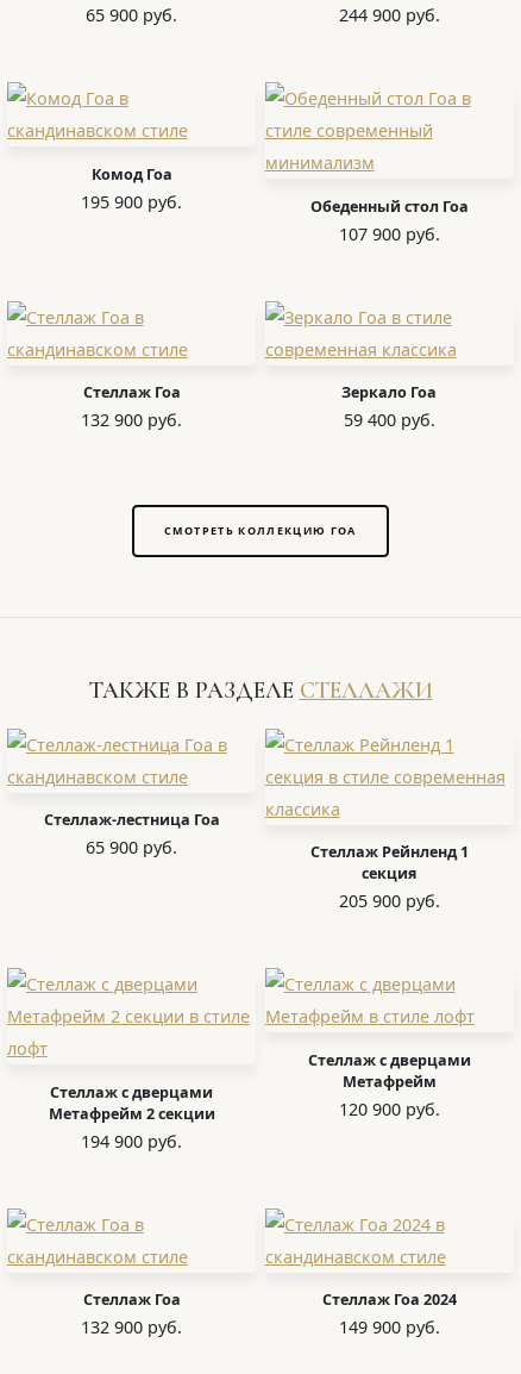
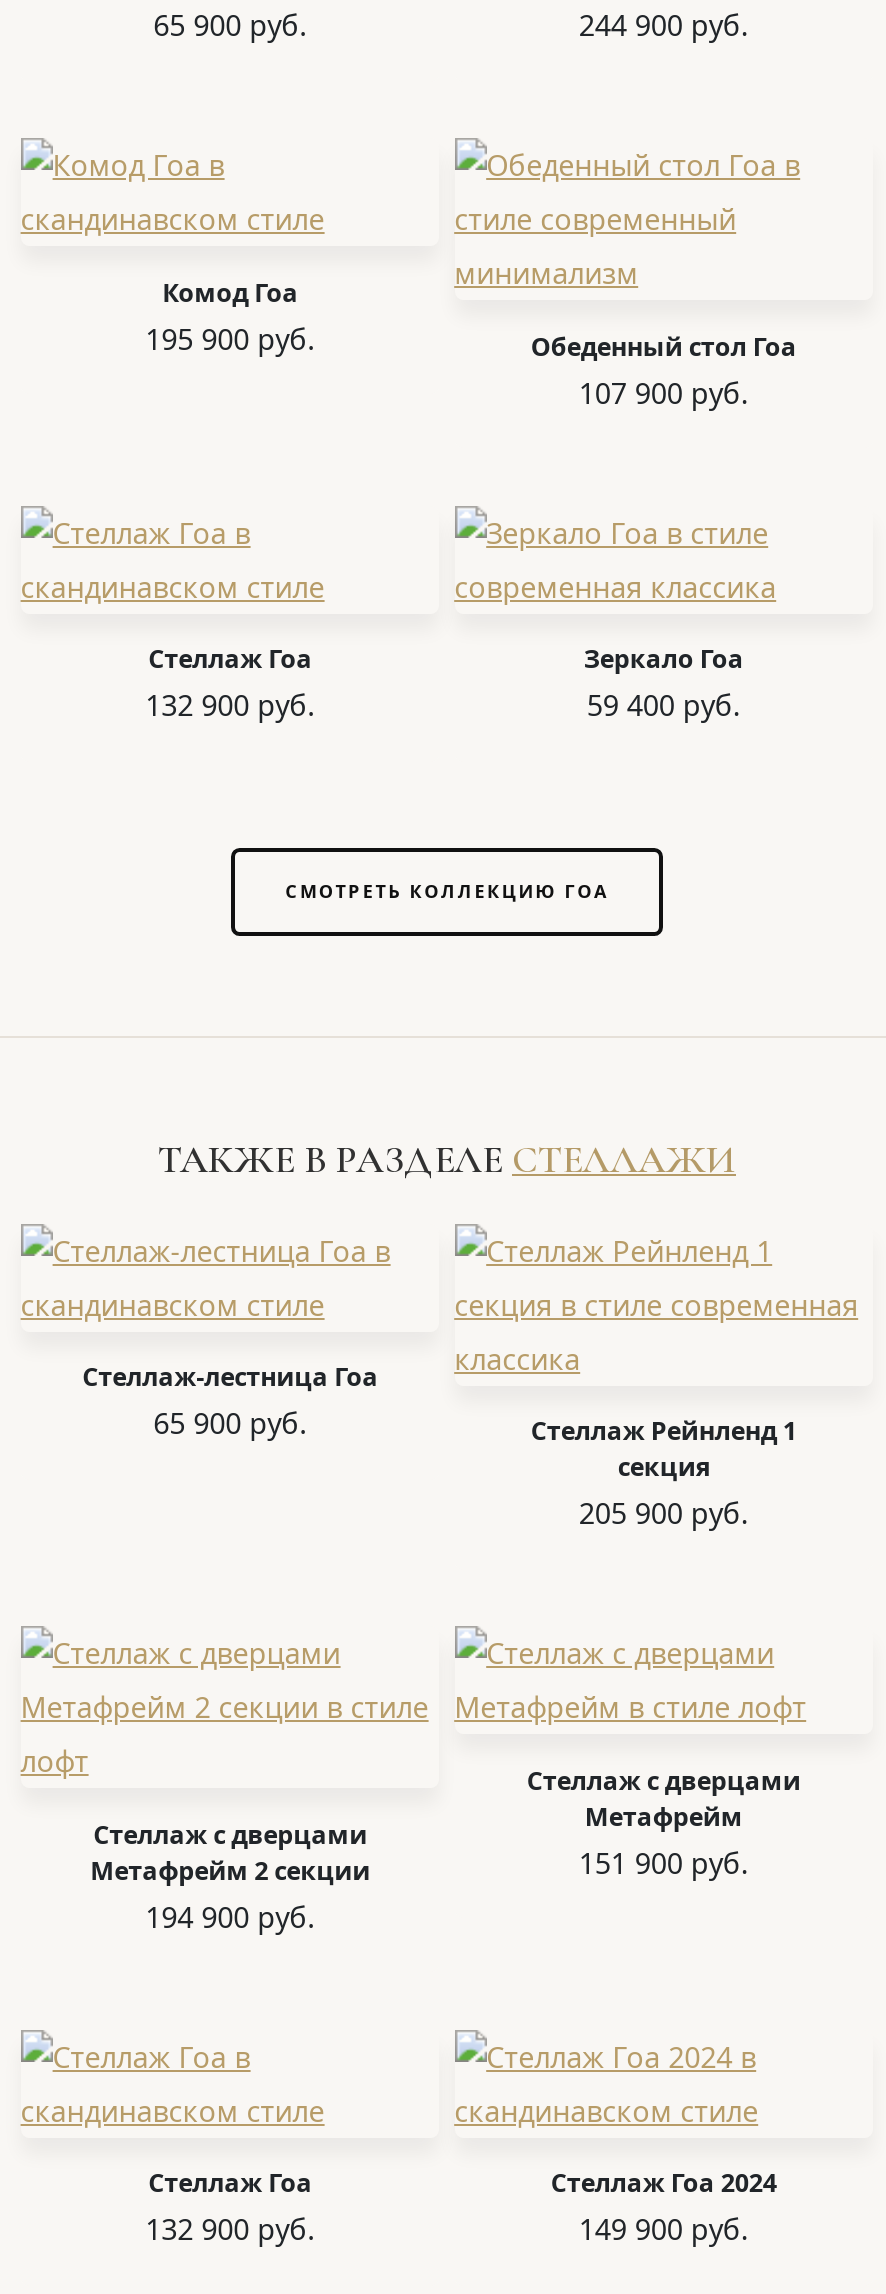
- 120 900 руб.
+ 151 900 руб.
